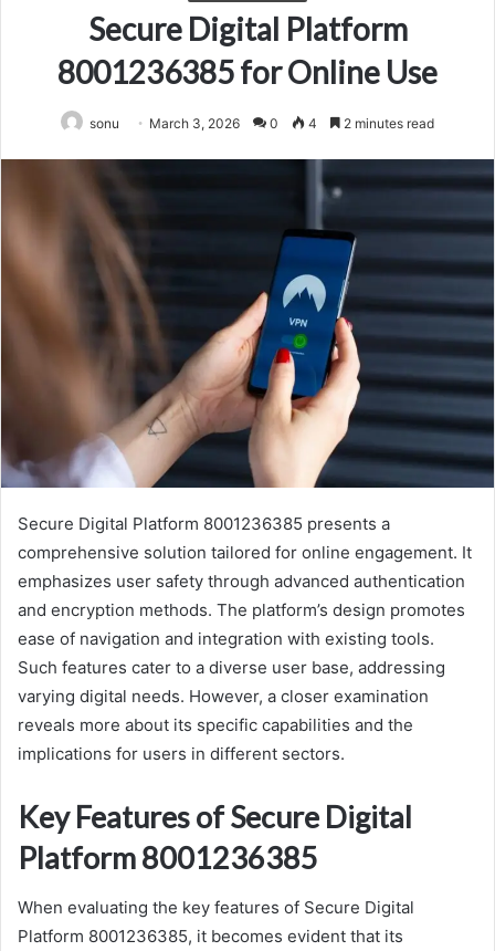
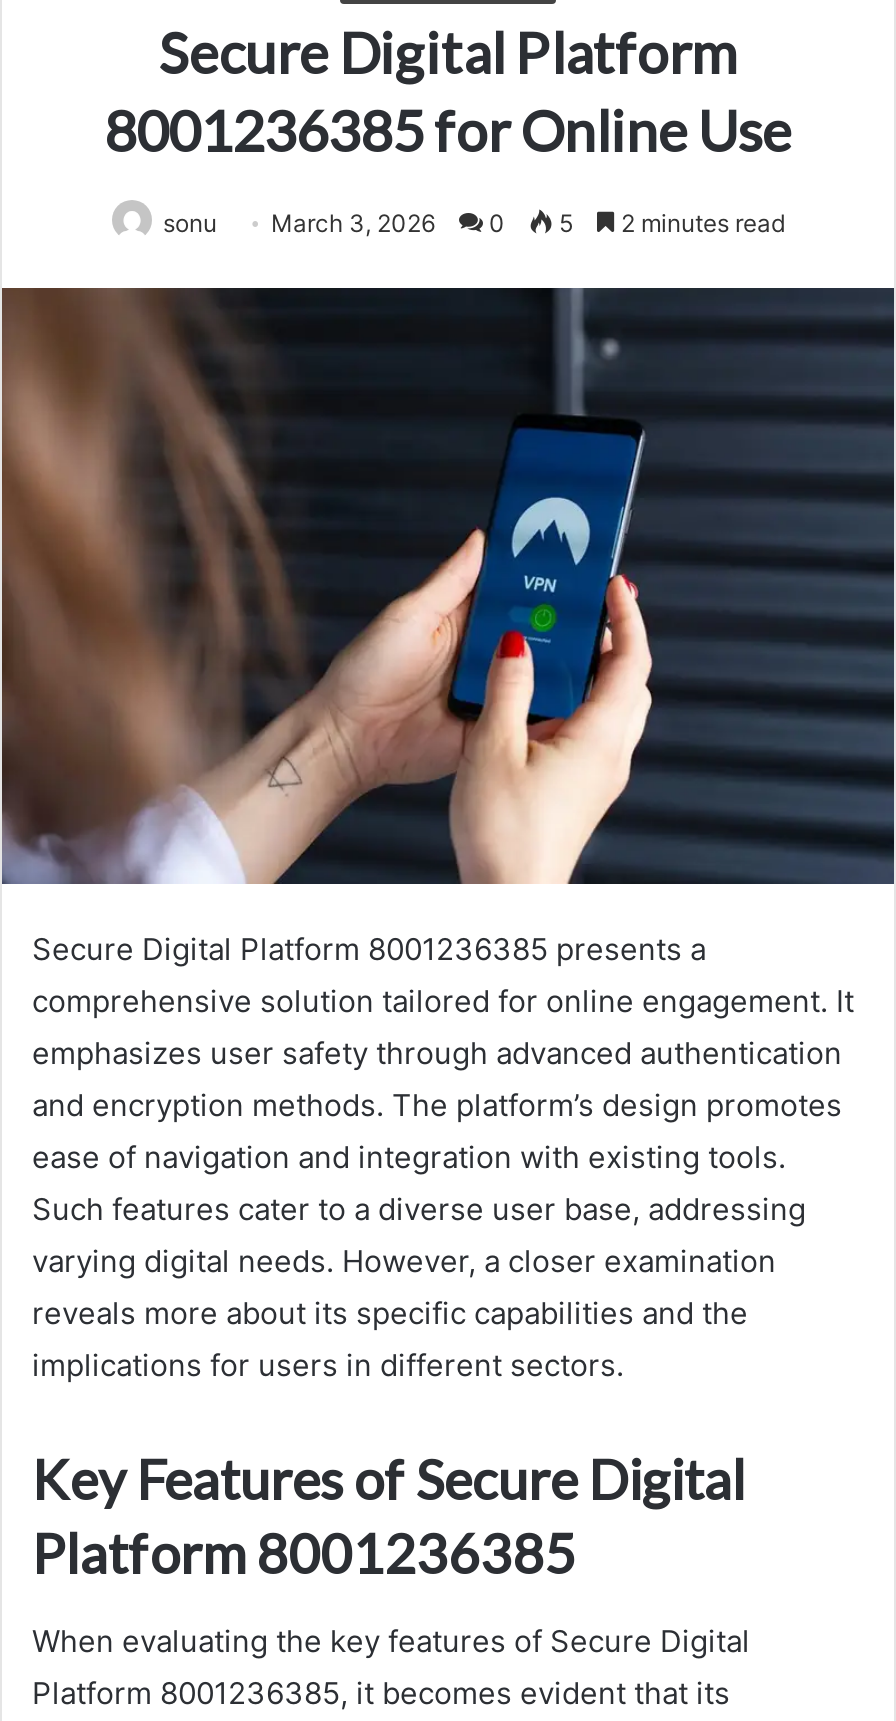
- sonu March 3, 2026 0 4 2 minutes read
+ sonu March 3, 2026 0 5 2 minutes read
